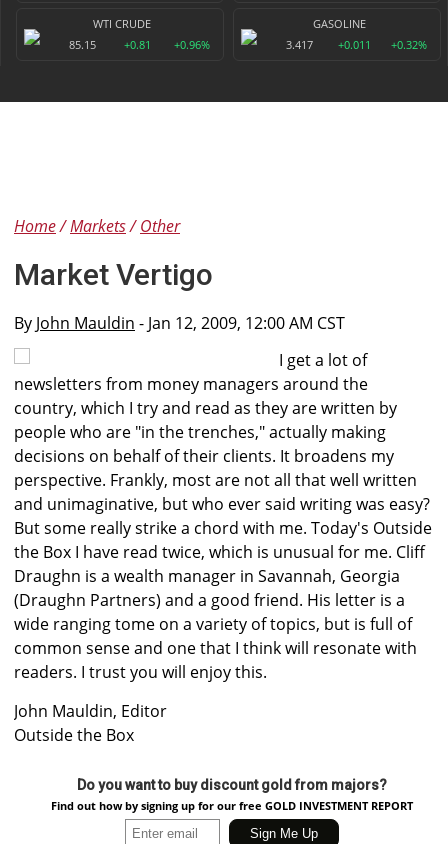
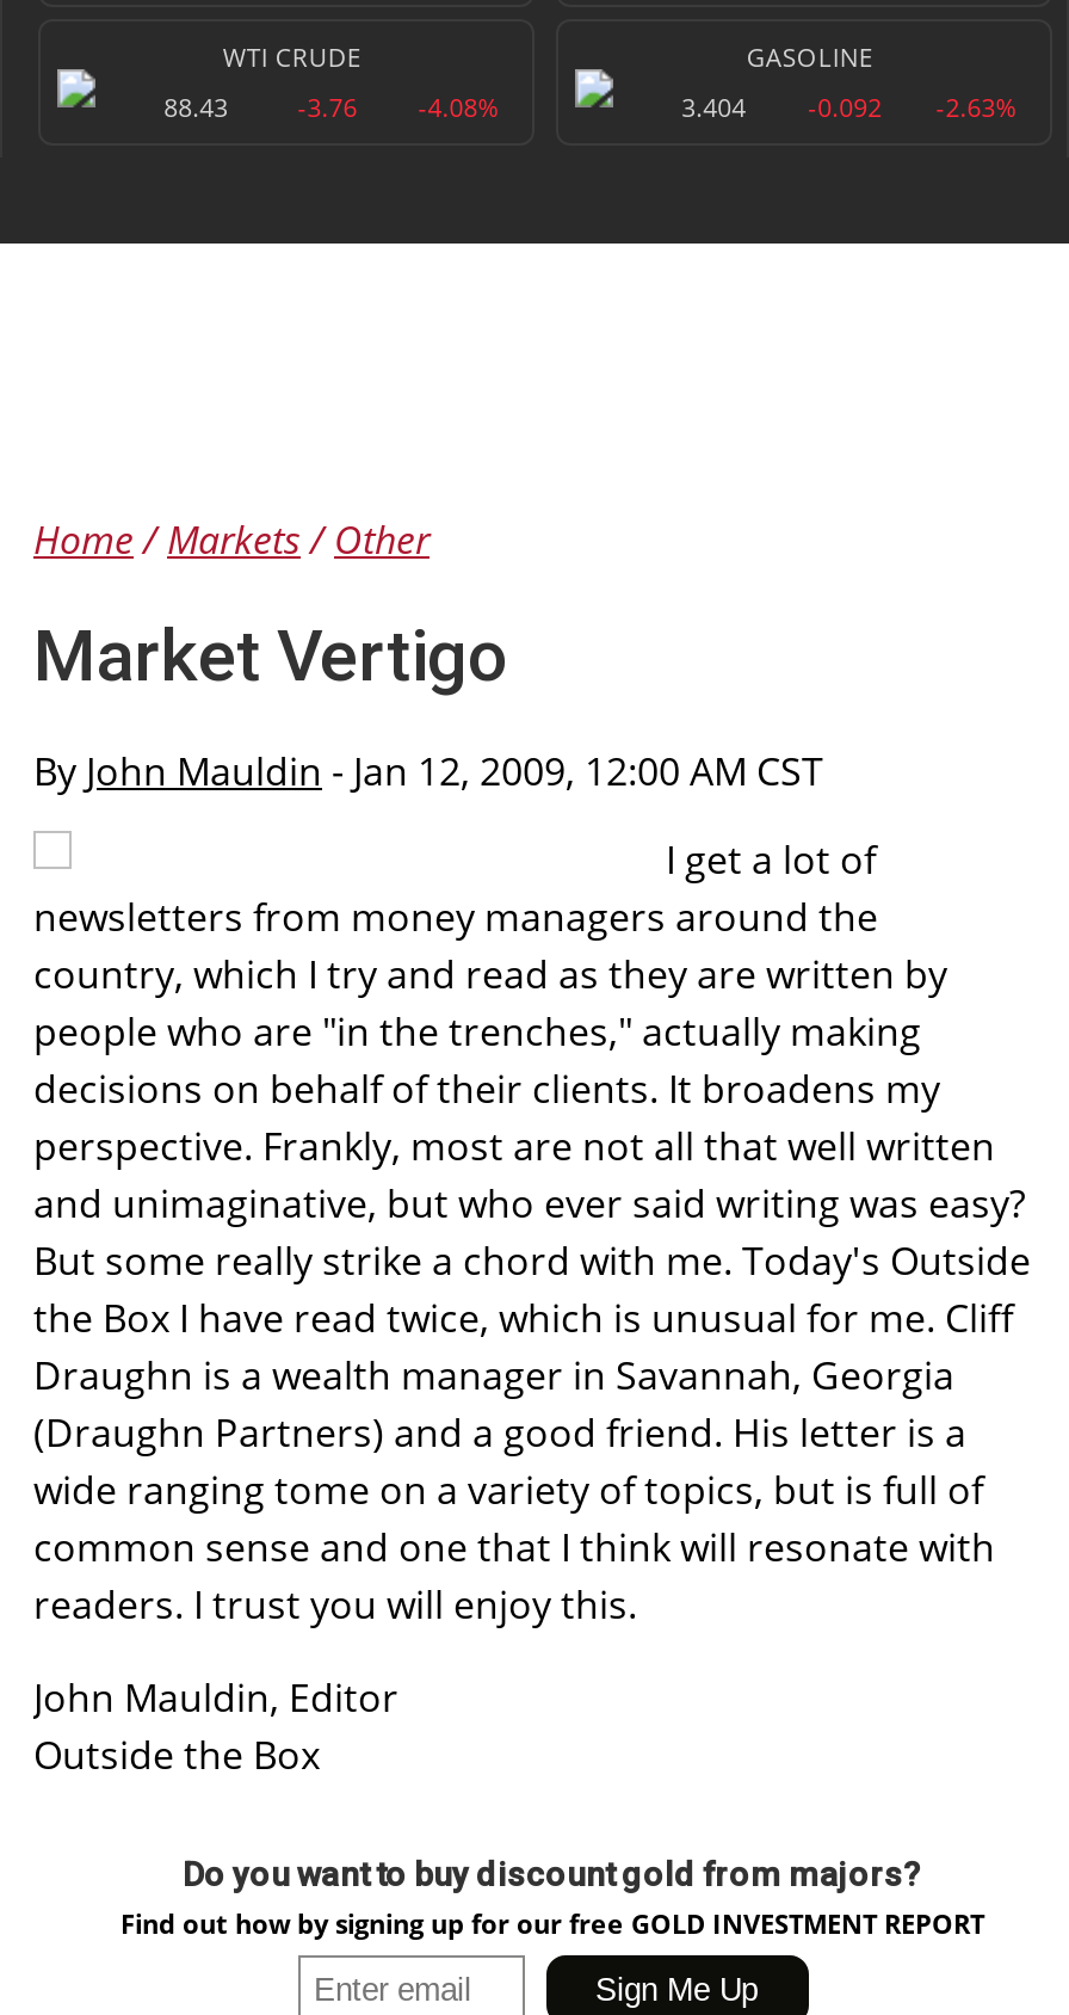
- 85.15
+ 88.43

- +0.81
+ -3.76

- +0.96%
+ -4.08%

- 3.417
+ 3.404

- +0.011
+ -0.092

- +0.32%
+ -2.63%
